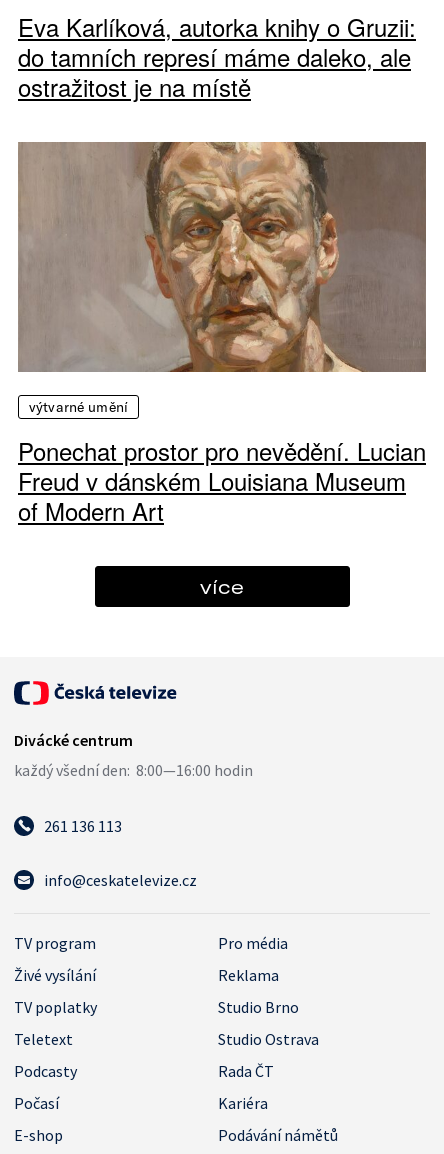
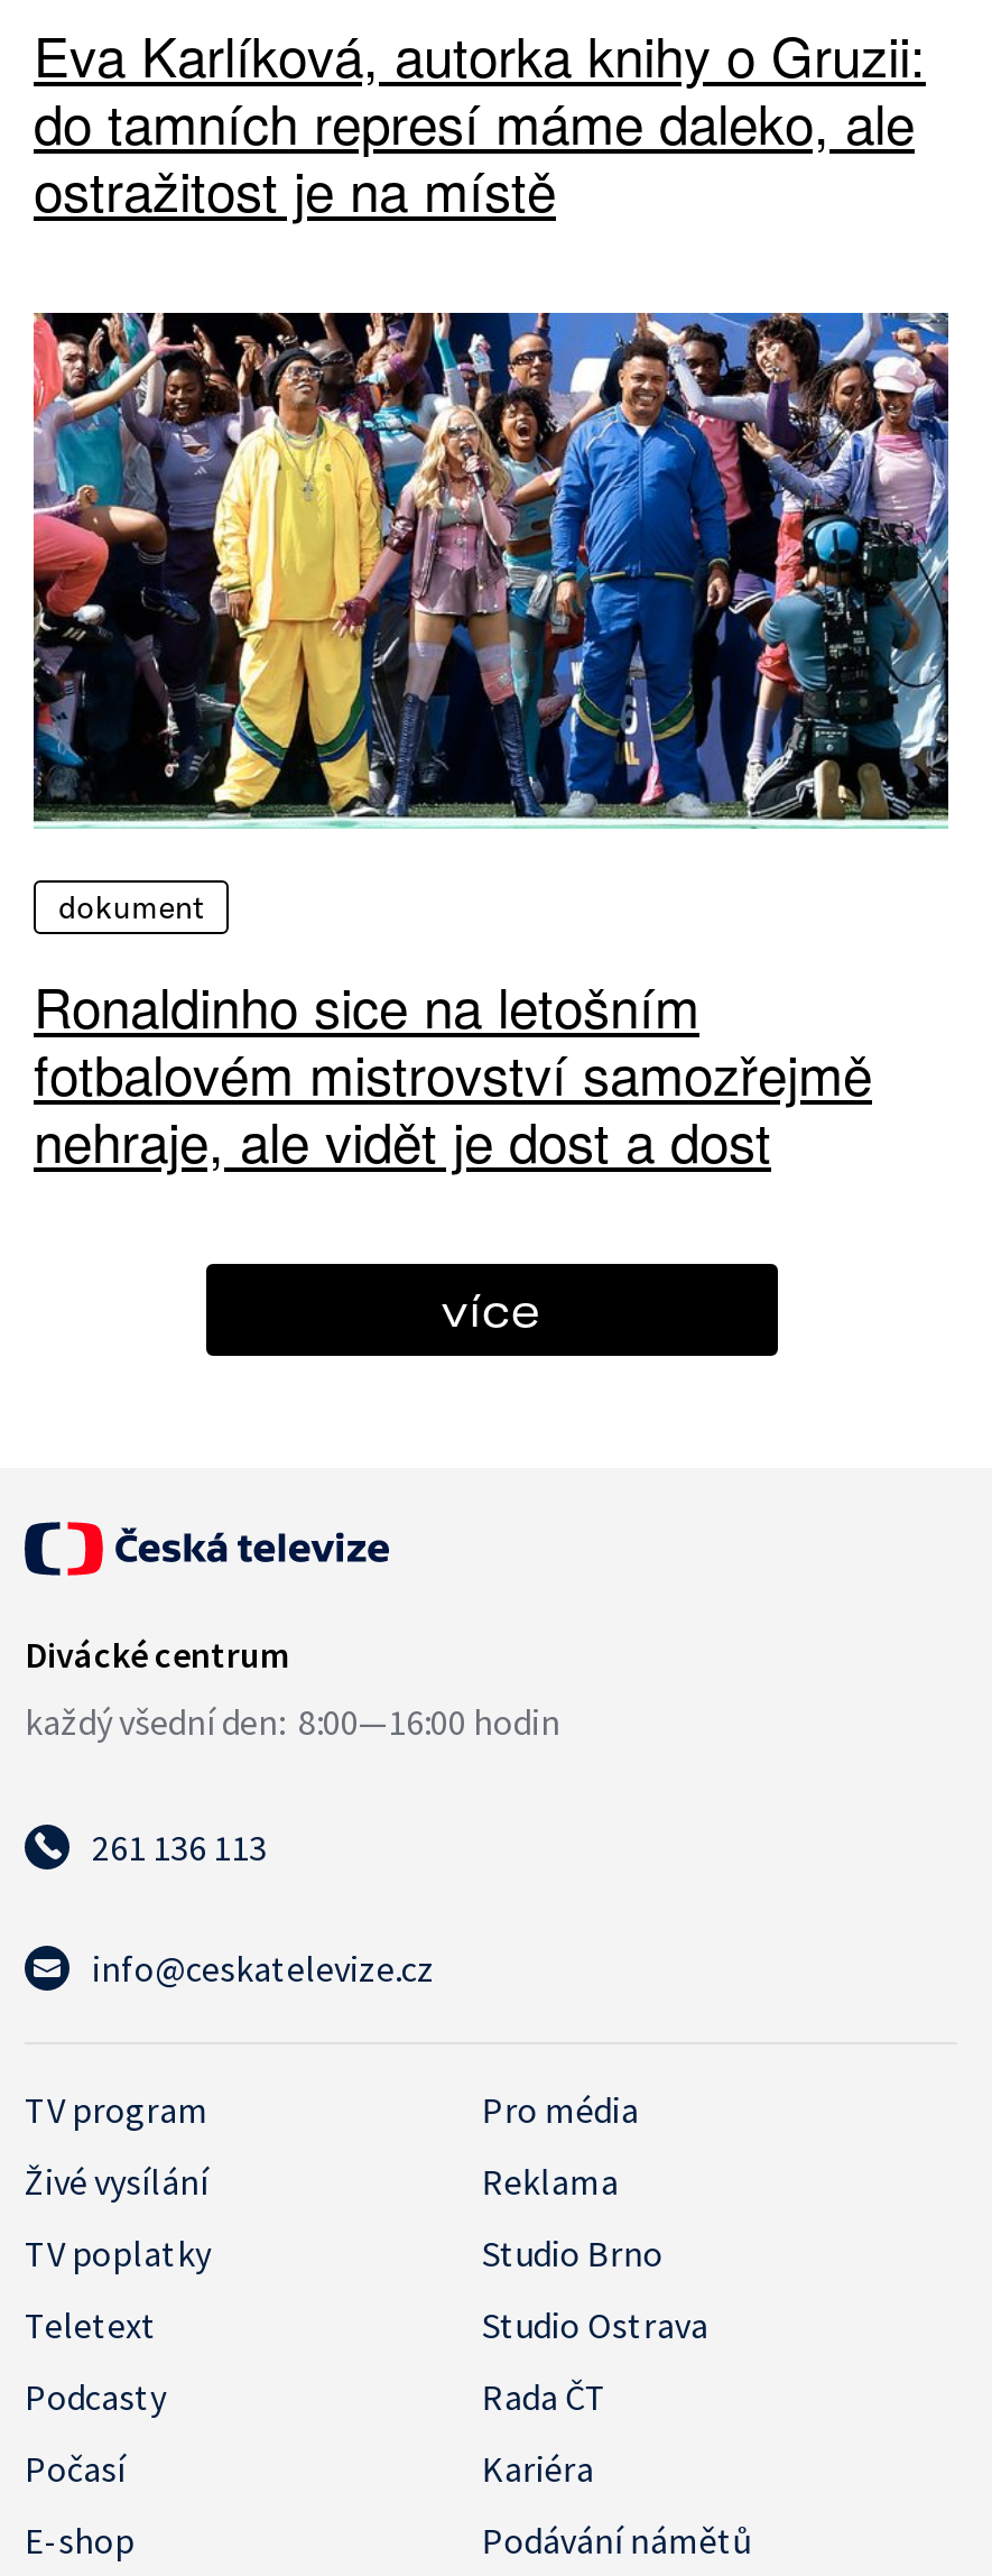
- [image]
- výtvarné umění
+ [image]
+ dokument

- Ponechat prostor pro nevědění. Lucian
- Freud v dánském Louisiana Museum
- of Modern Art
+ Ronaldinho sice na letošním
+ fotbalovém mistrovství samozřejmě
+ nehraje, ale vidět je dost a dost
